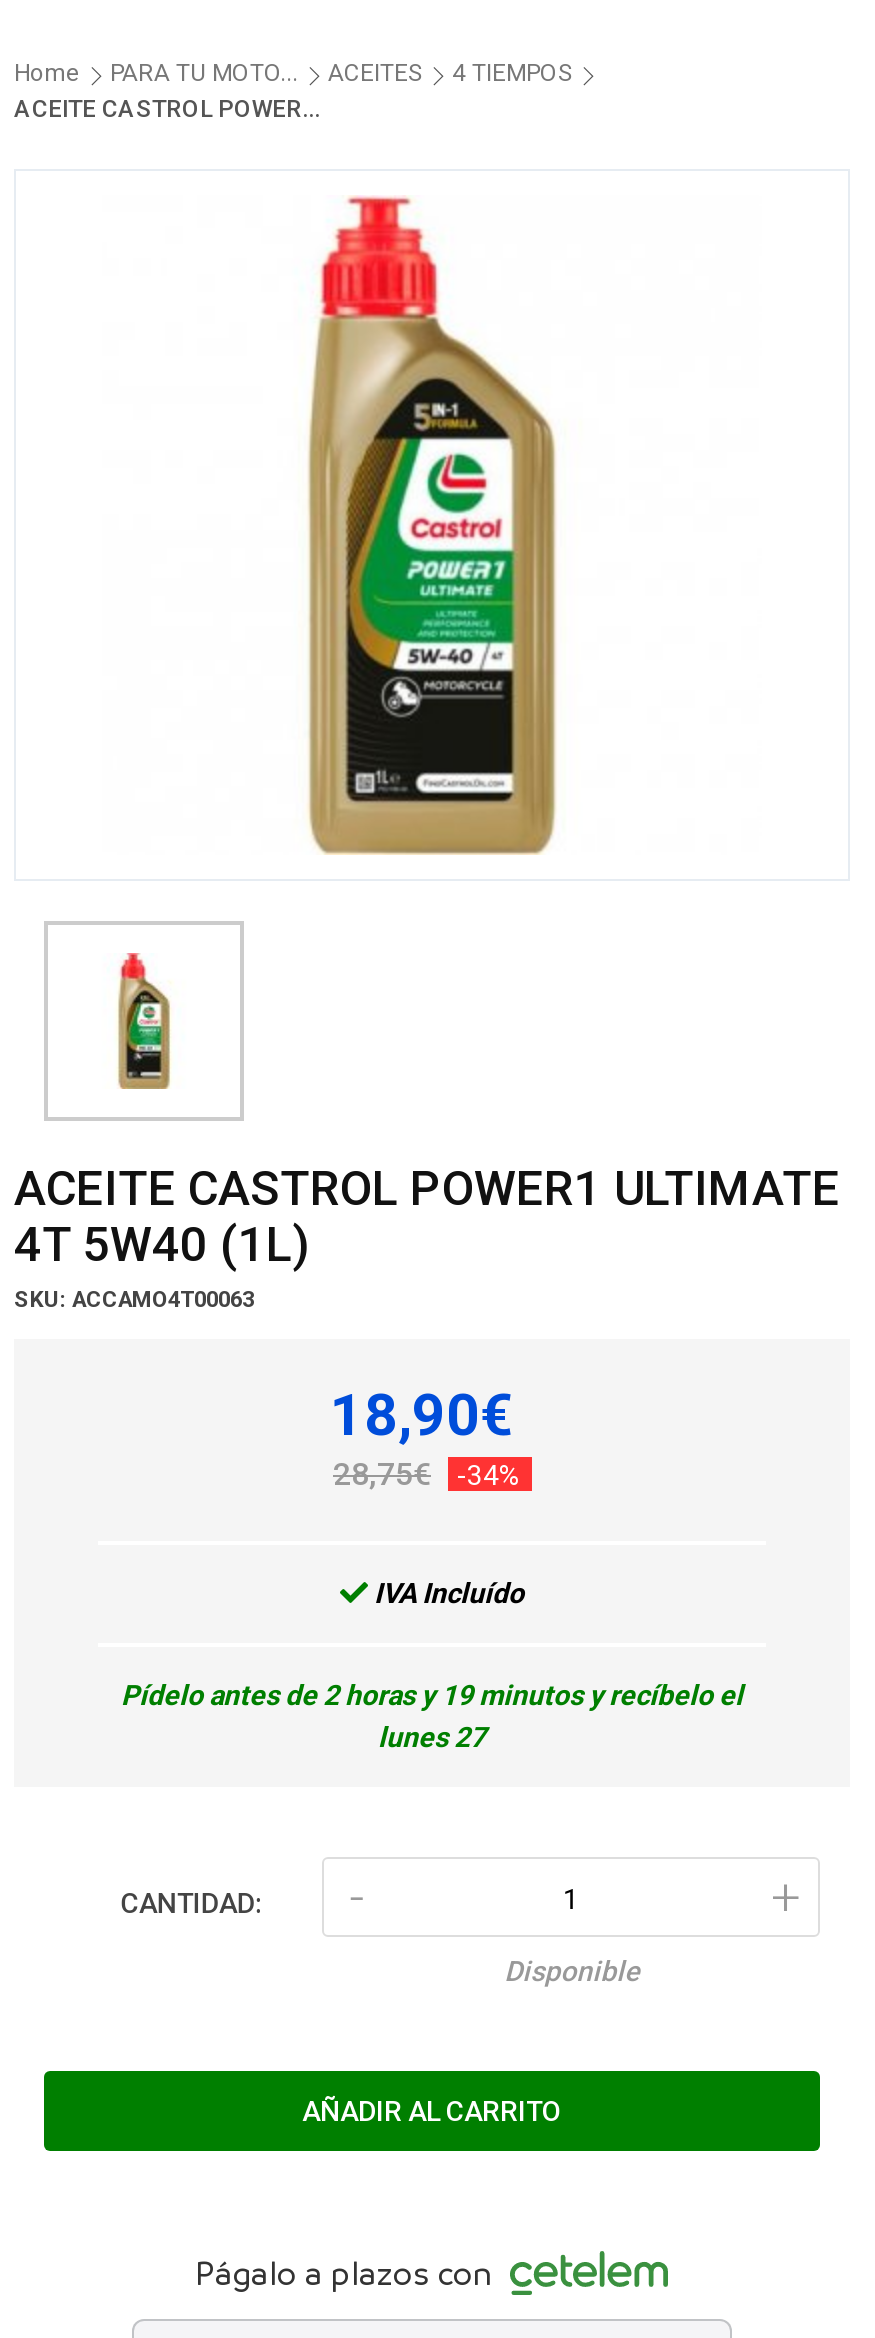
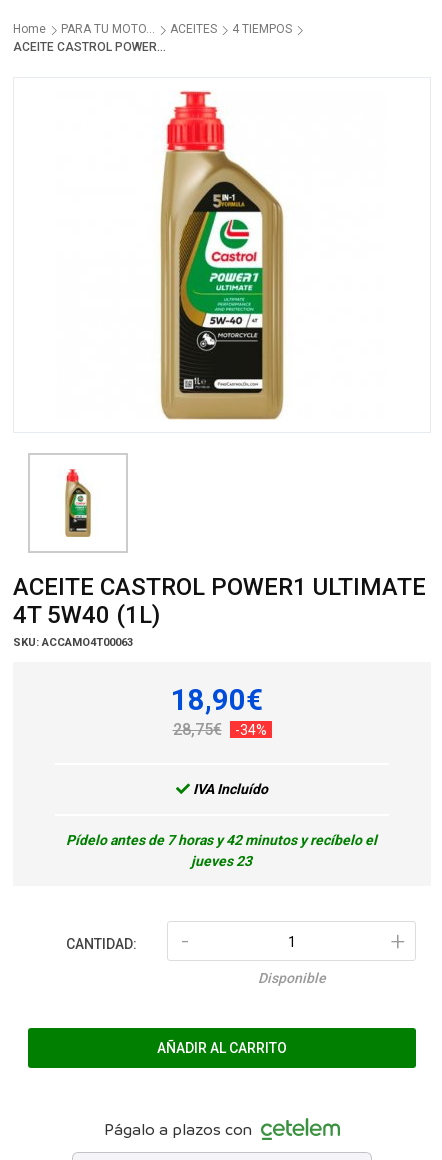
- Pídelo antes de 2 horas y 19 minutos y recíbelo el
- lunes 27
+ Pídelo antes de 7 horas y 42 minutos y recíbelo el
+ jueves 23
